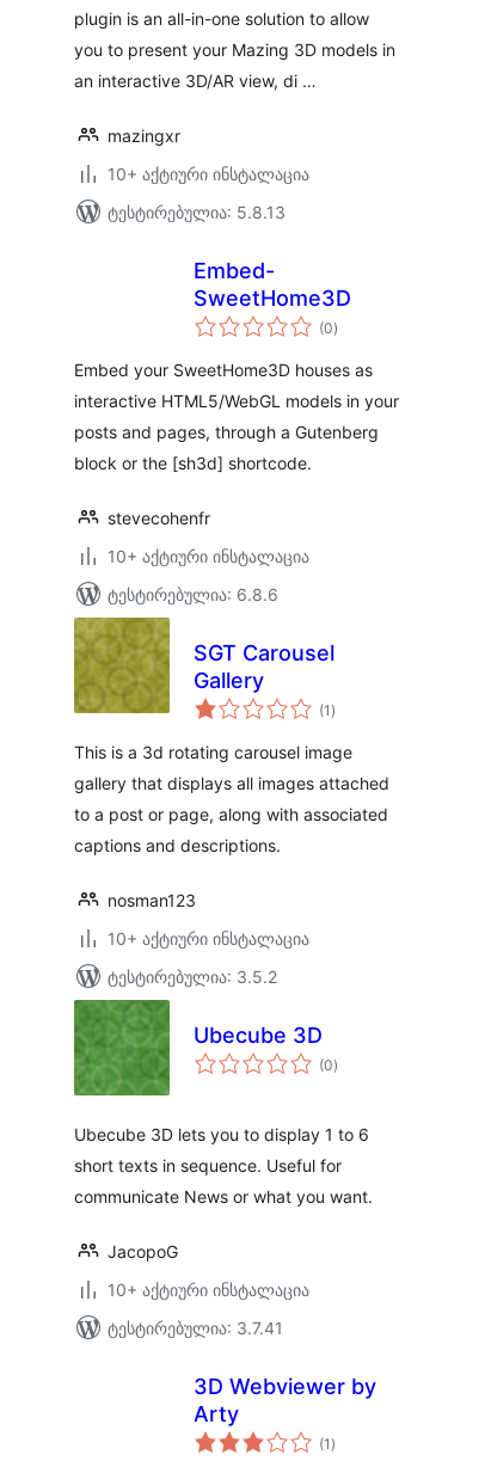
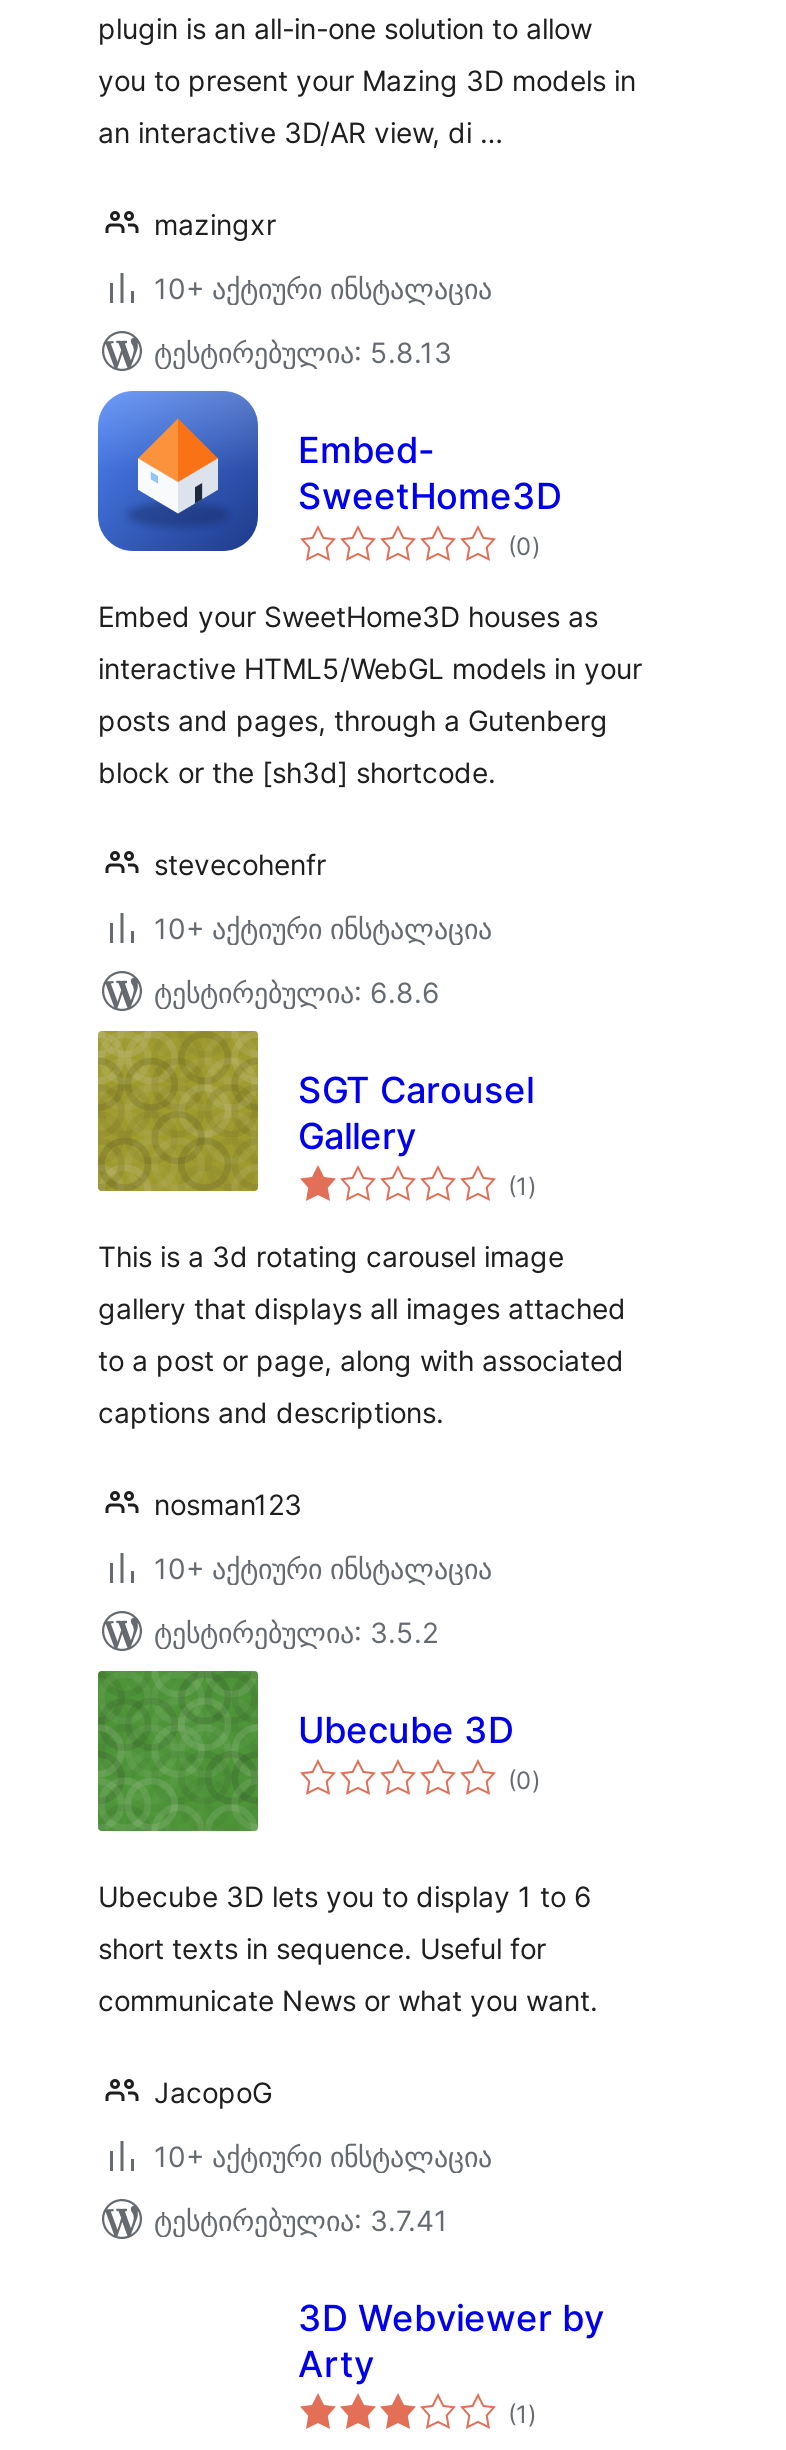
+ [image]
